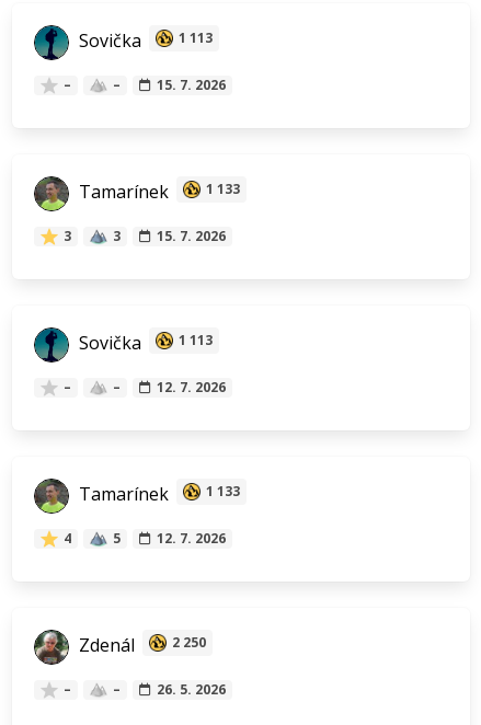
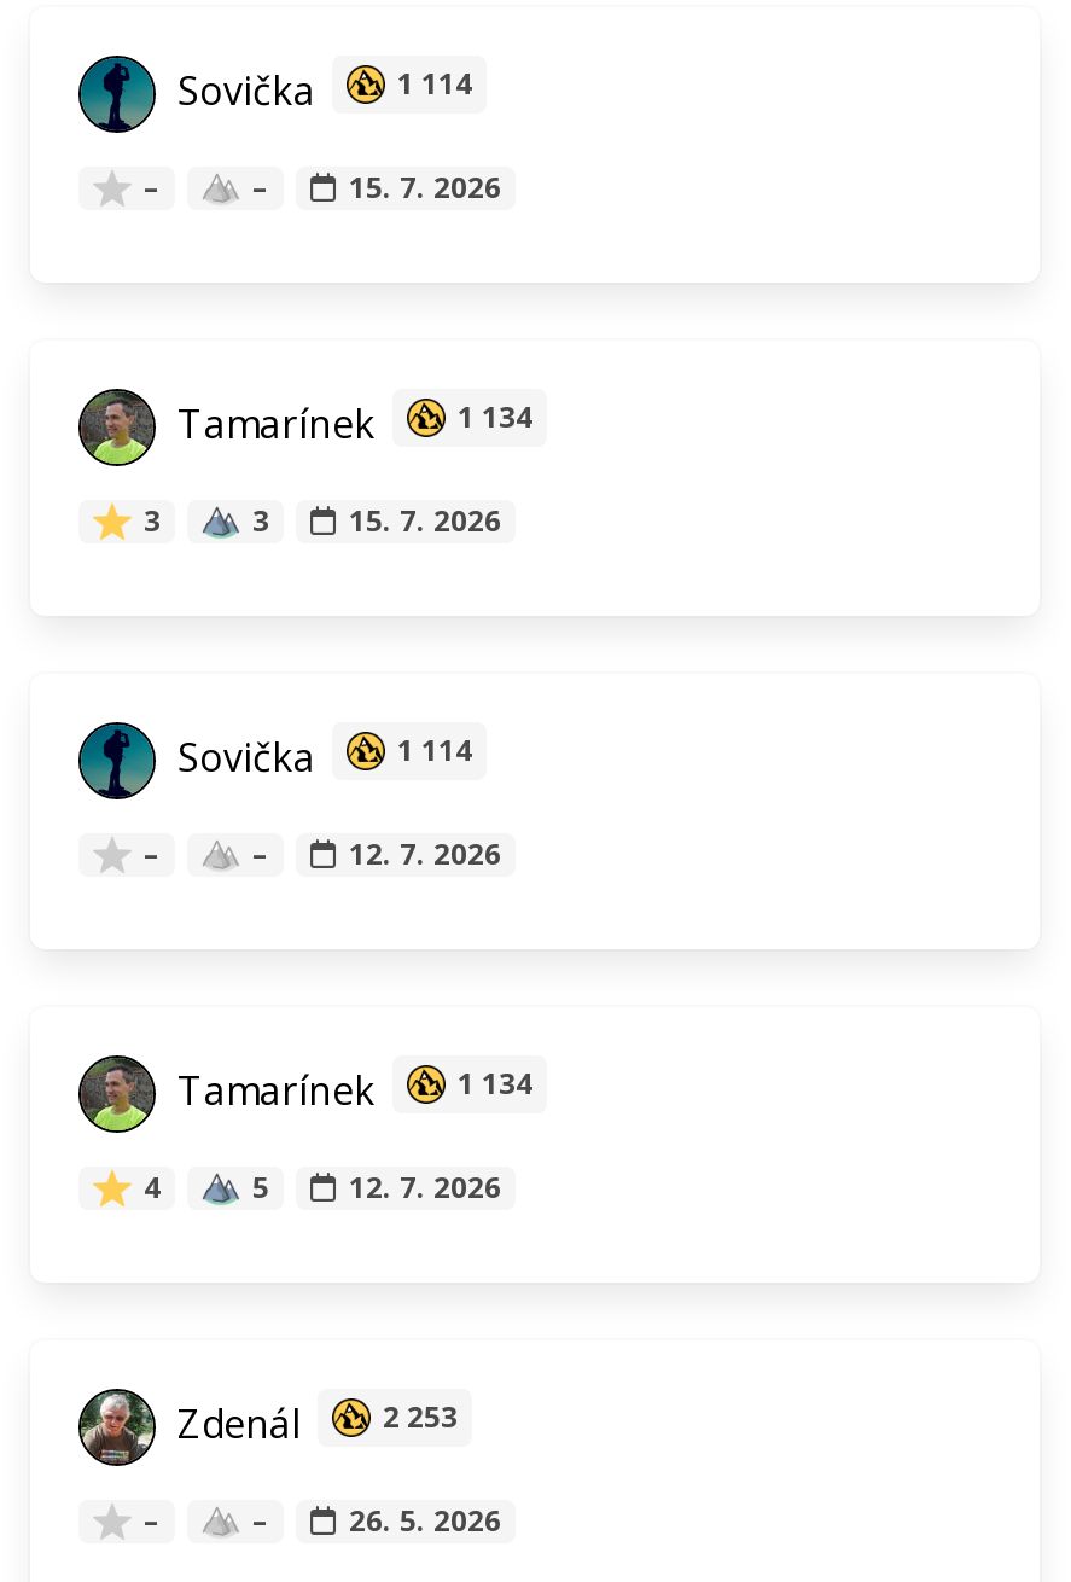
- 1 113
+ 1 114

- Tamarínek 1 133
+ Tamarínek 1 134

- Sovička 1 113
+ Sovička 1 114

- Tamarínek 1 133
+ Tamarínek 1 134

- Zdenál 2 250
+ Zdenál 2 253
